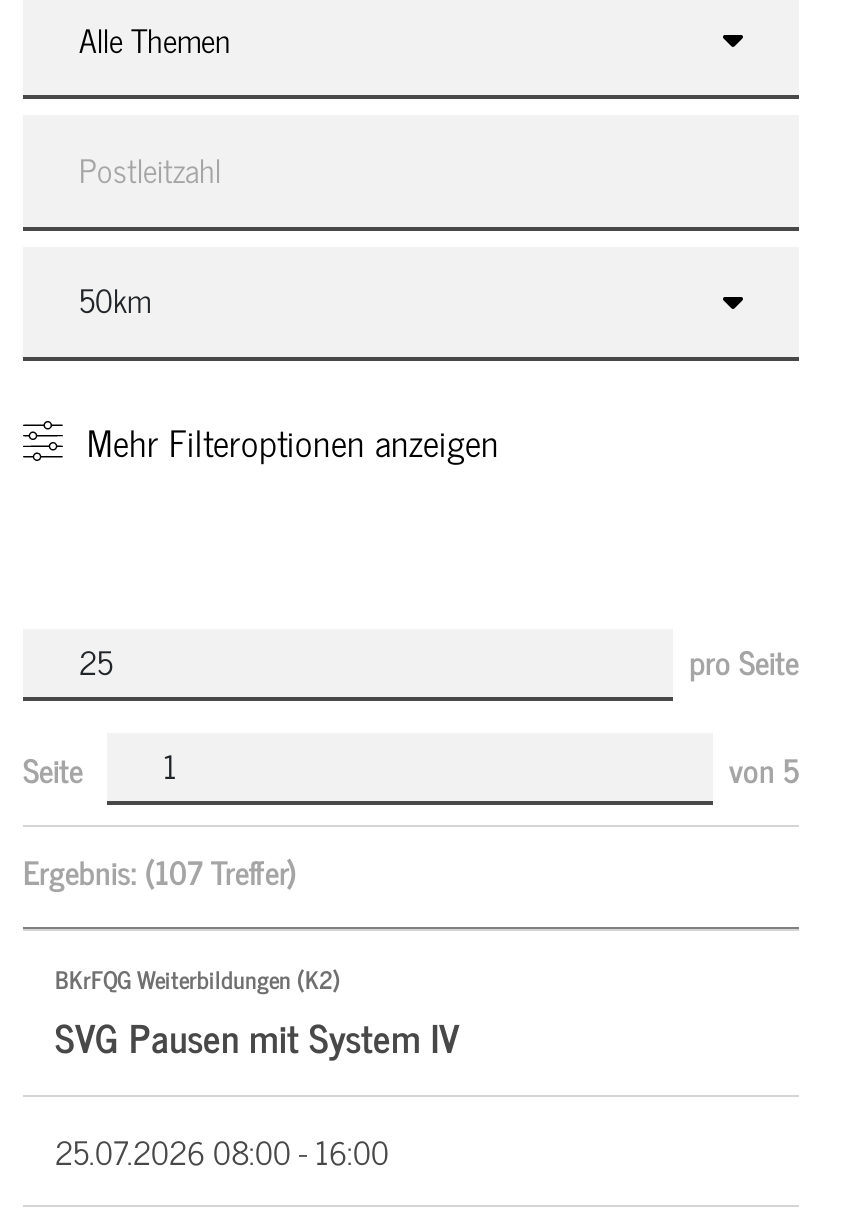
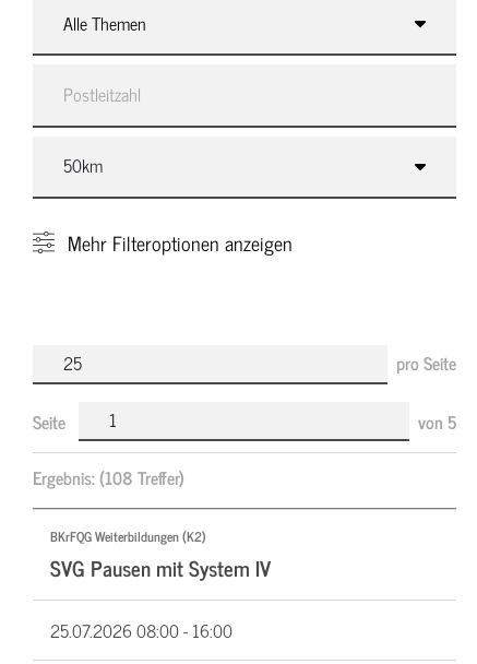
- Ergebnis: (107 Treffer)
+ Ergebnis: (108 Treffer)
